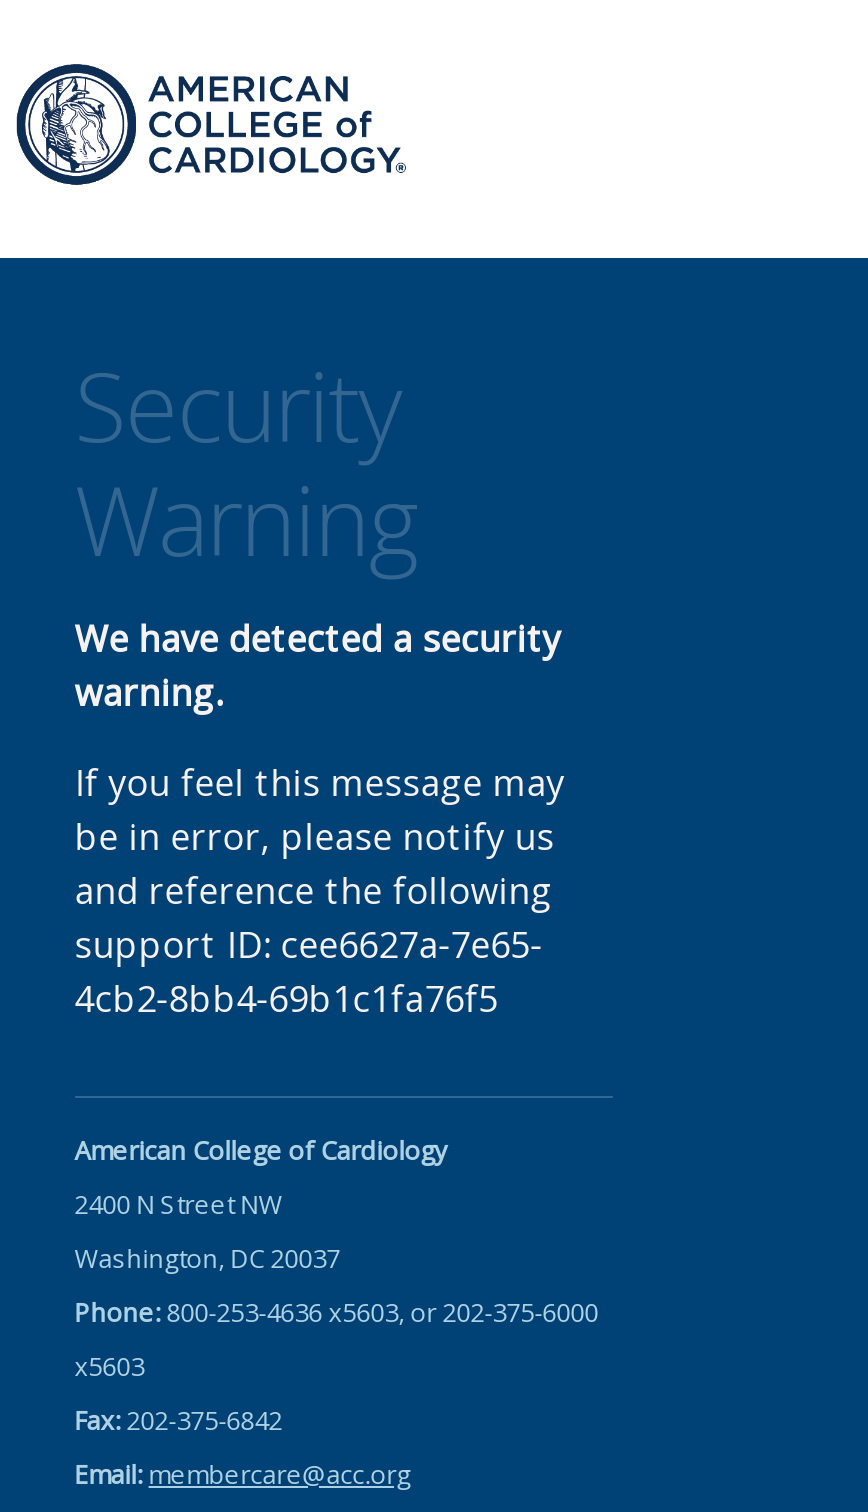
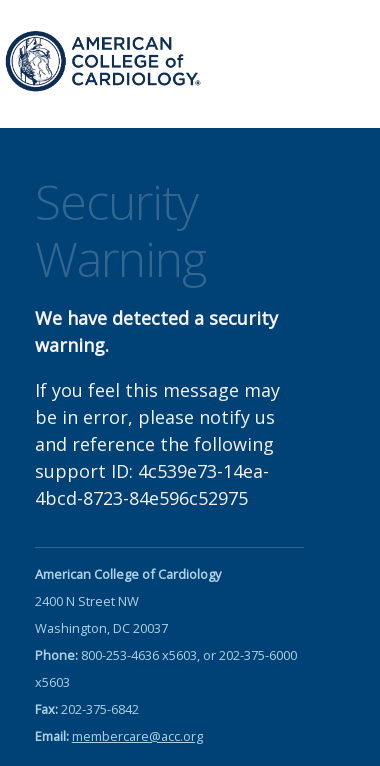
- support ID: cee6627a-7e65-
- 4cb2-8bb4-69b1c1fa76f5
+ support ID: 4c539e73-14ea-
+ 4bcd-8723-84e596c52975
